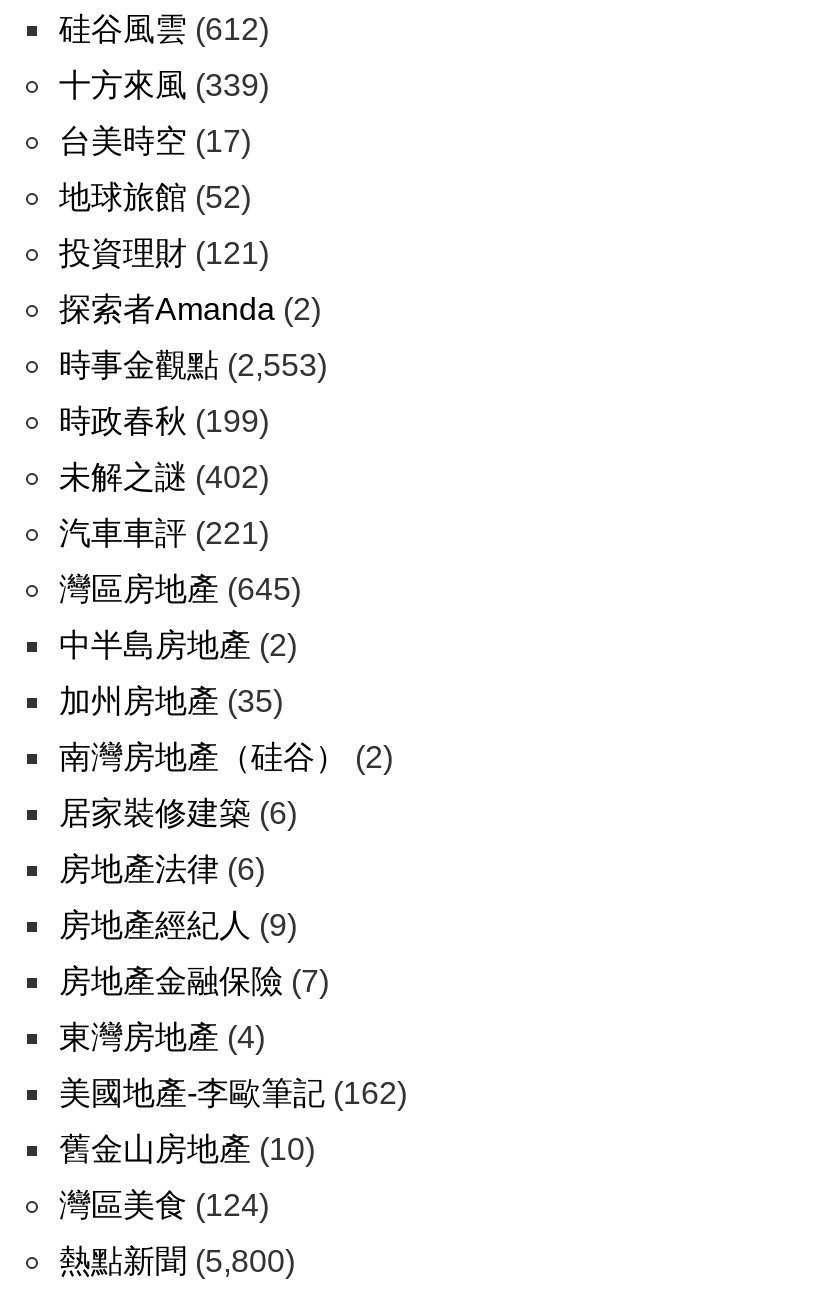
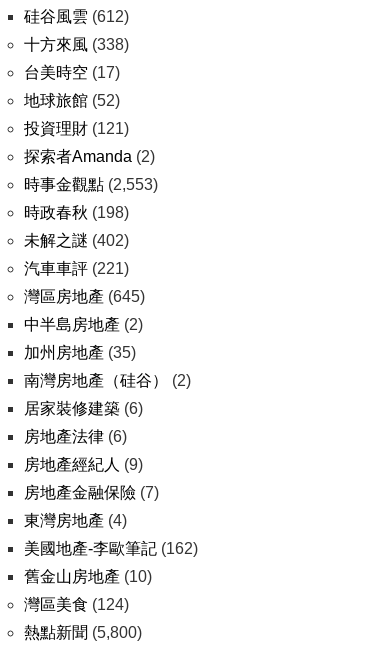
- 十方來風(339)
+ 十方來風(338)

- 時政春秋(199)
+ 時政春秋(198)
